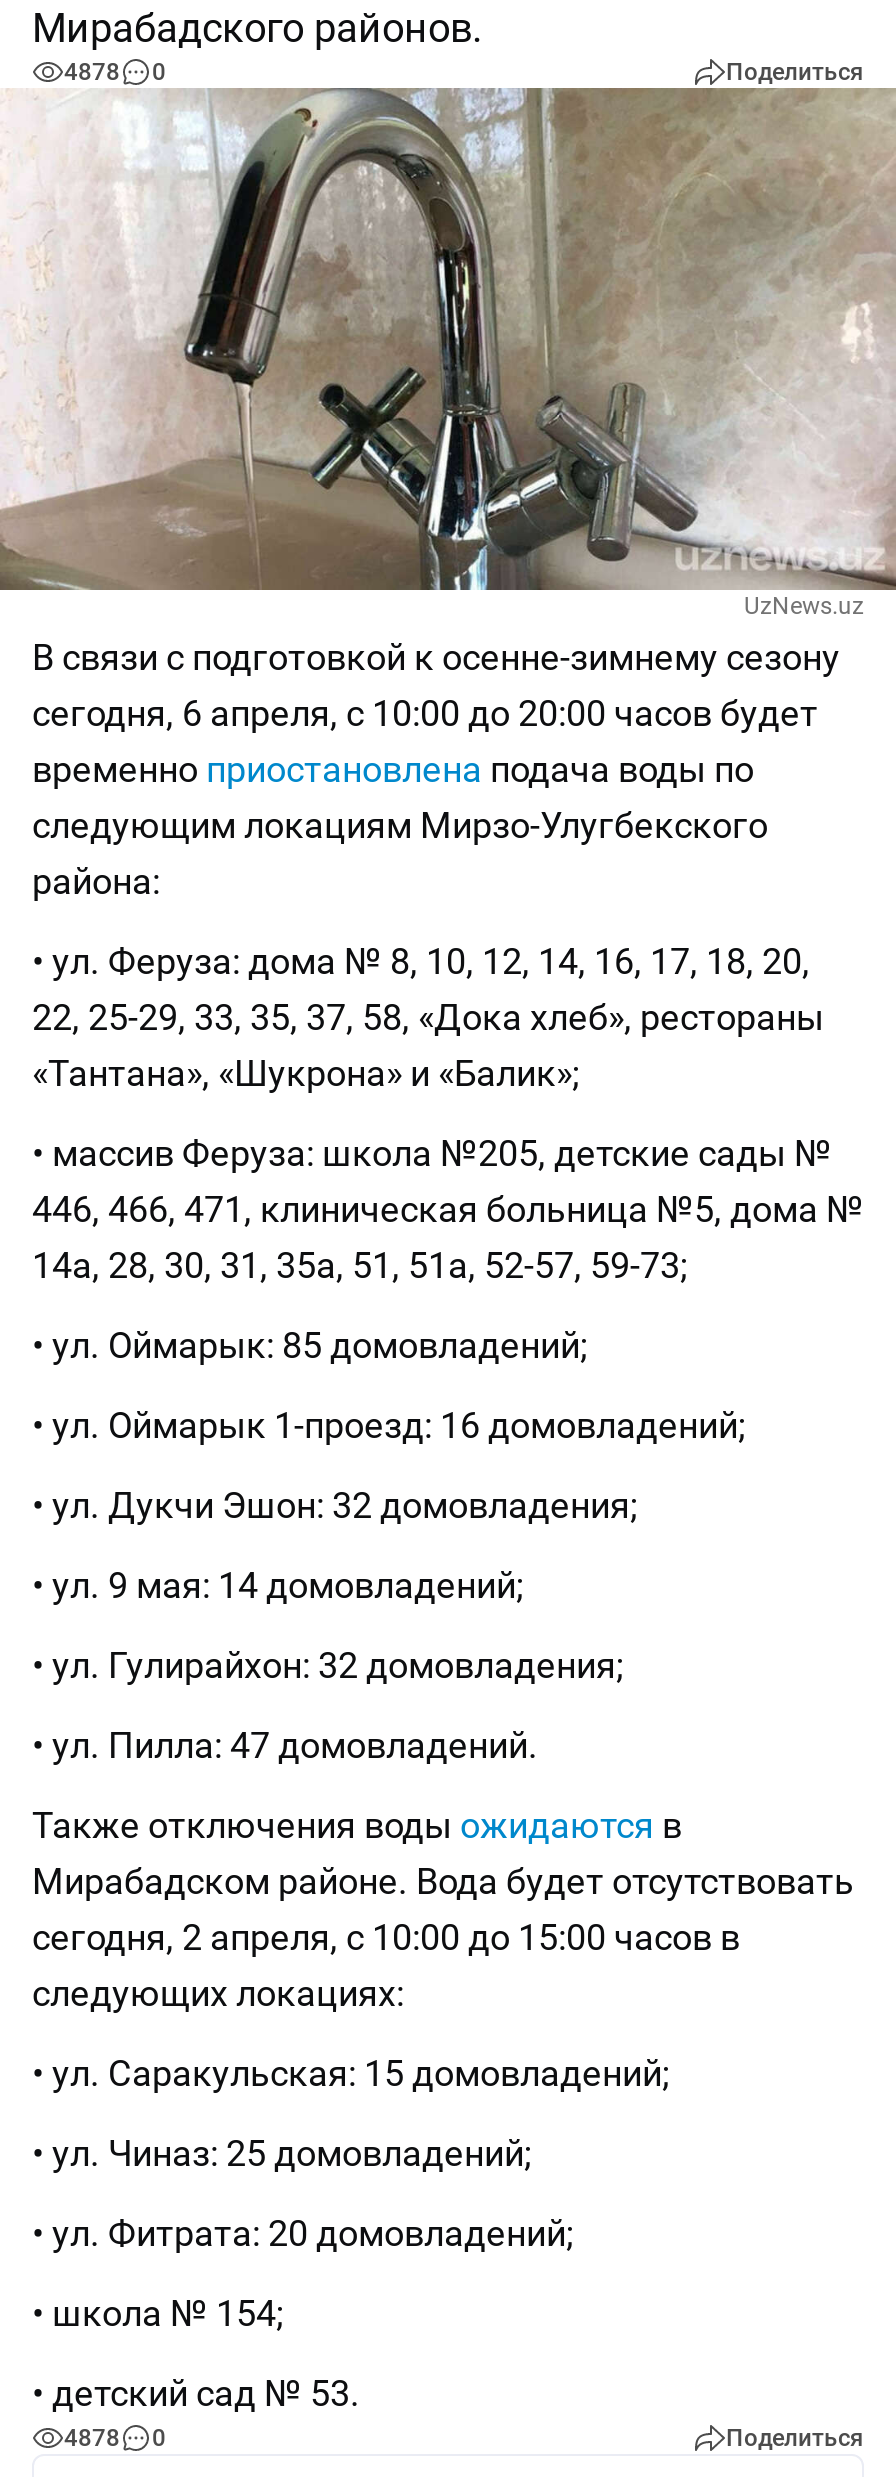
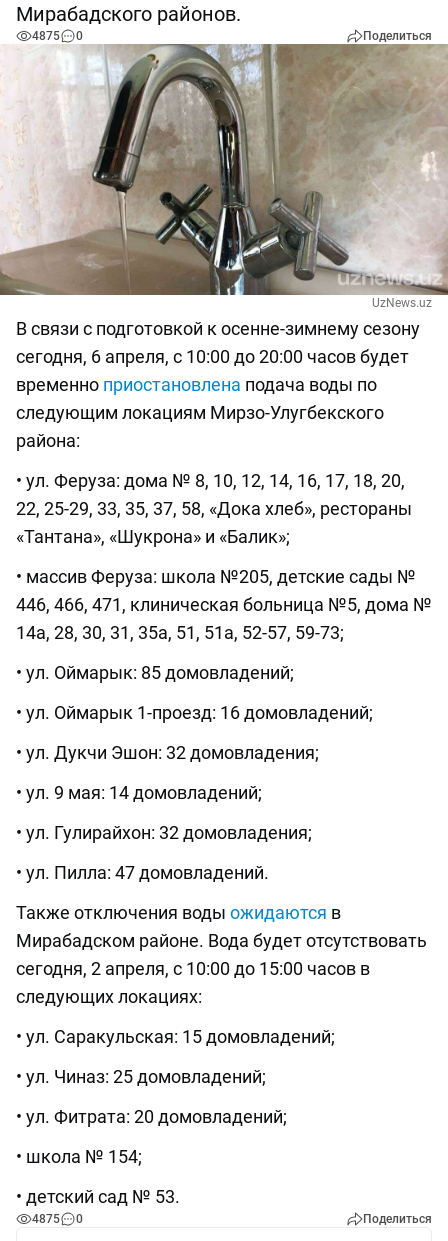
- 4878 0
+ 4875 0

- 4878 0
+ 4875 0
